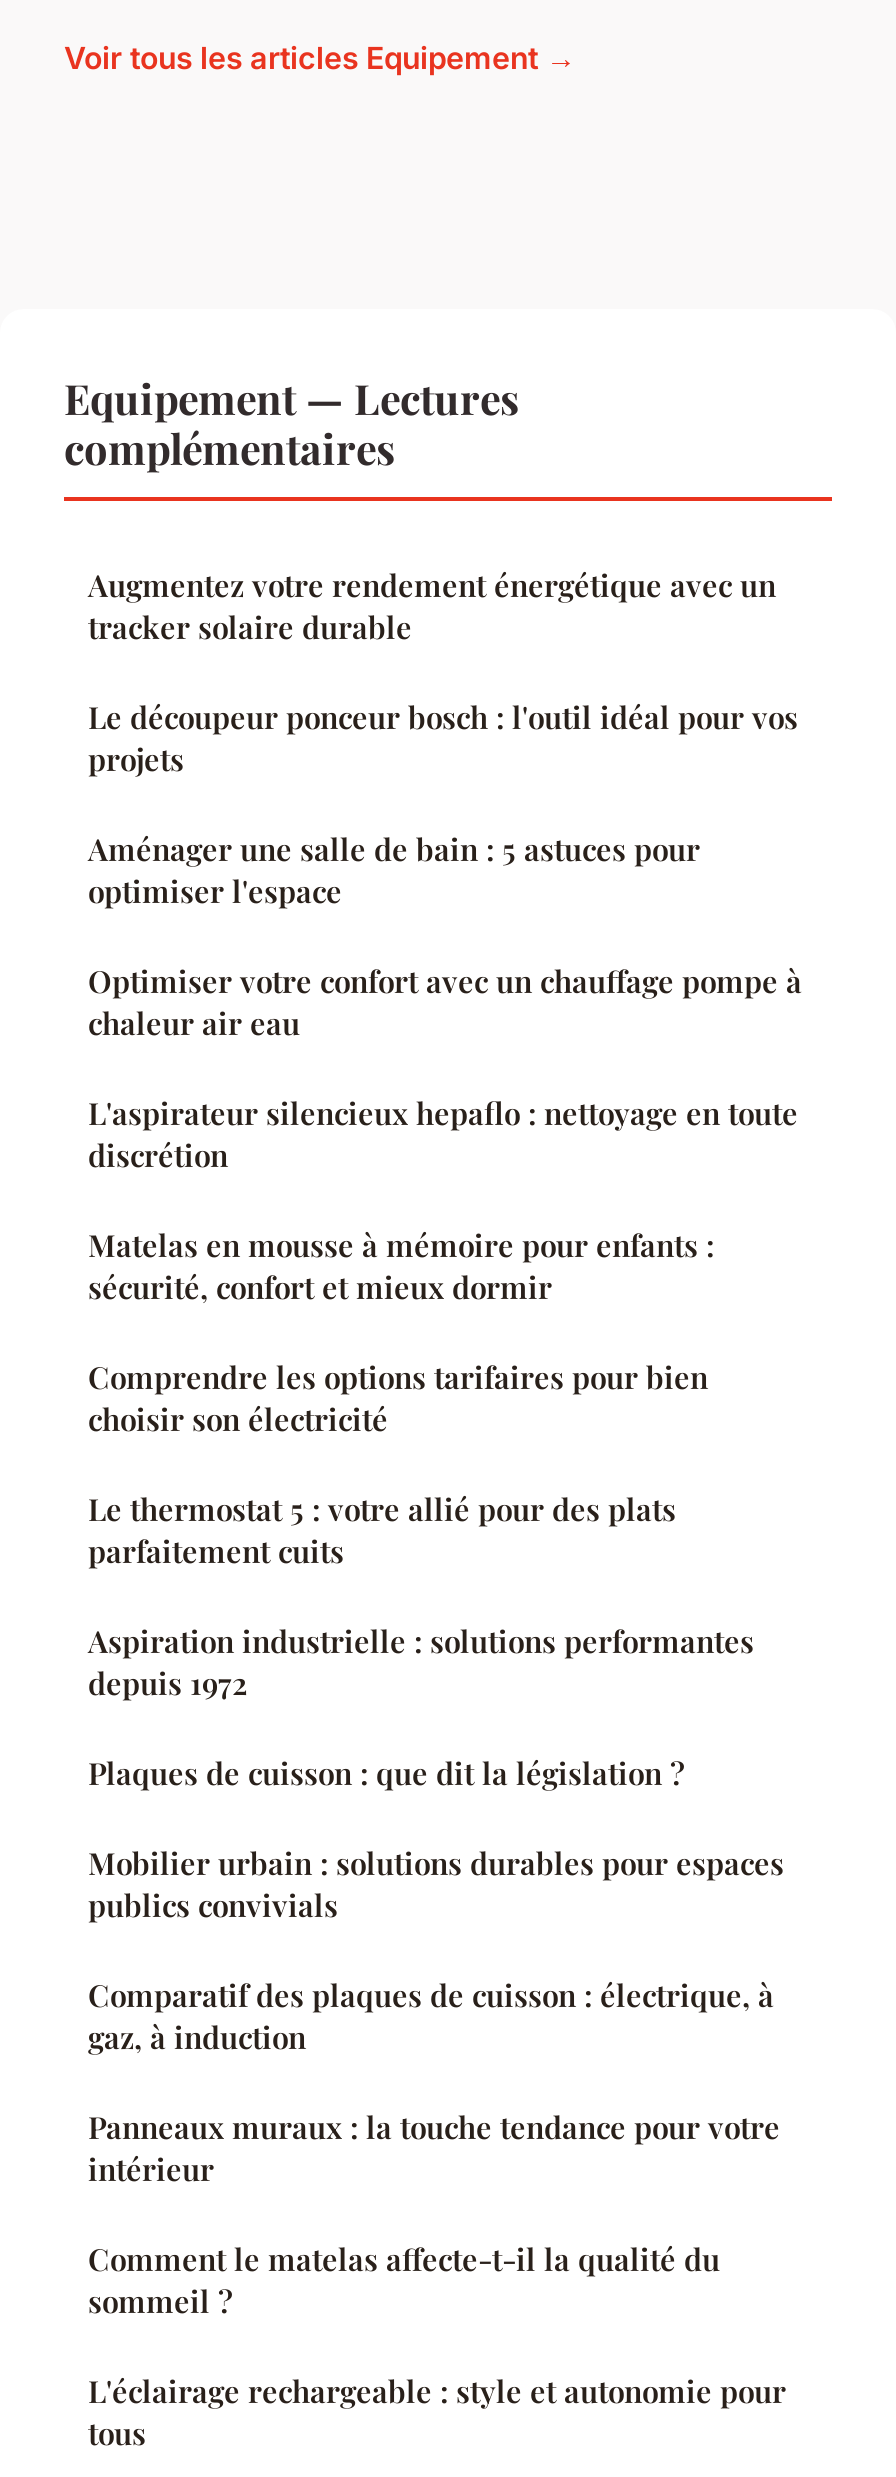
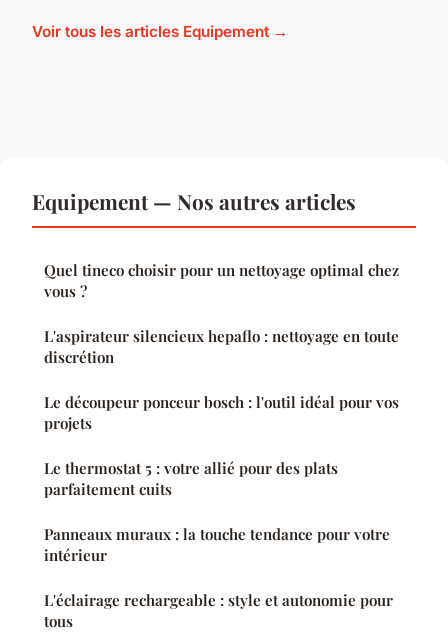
- Equipement — Lectures
- complémentaires
- Augmentez votre rendement énergétique avec un
- tracker solaire durable
- Aménager une salle de bain : 5 astuces pour
- optimiser l'espace
- Optimiser votre confort avec un chauffage pompe à
- chaleur air eau
+ Equipement — Nos autres articles
+ Quel tineco choisir pour un nettoyage optimal chez
+ vous ?

moved down: Le découpeur ponceur bosch : l'outil idéal pour vos | projets

- Matelas en mousse à mémoire pour enfants :
- sécurité, confort et mieux dormir
- Comprendre les options tarifaires pour bien
- choisir son électricité

- Aspiration industrielle : solutions performantes
- depuis 1972
- Plaques de cuisson : que dit la législation ?
- Mobilier urbain : solutions durables pour espaces
- publics convivials
- Comparatif des plaques de cuisson : électrique, à
- gaz, à induction

- Comment le matelas affecte-t-il la qualité du
- sommeil ?
